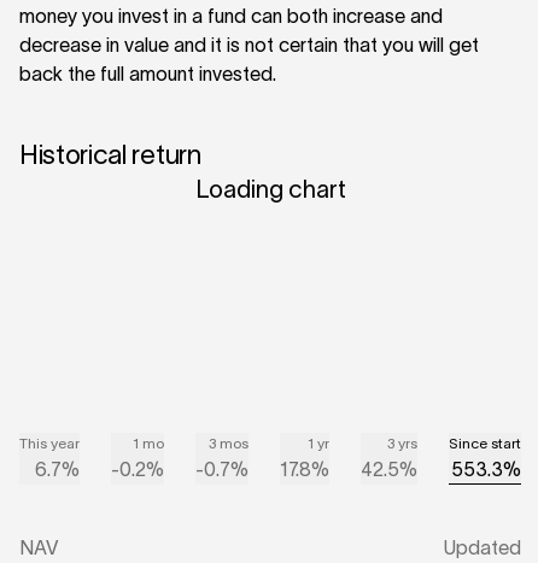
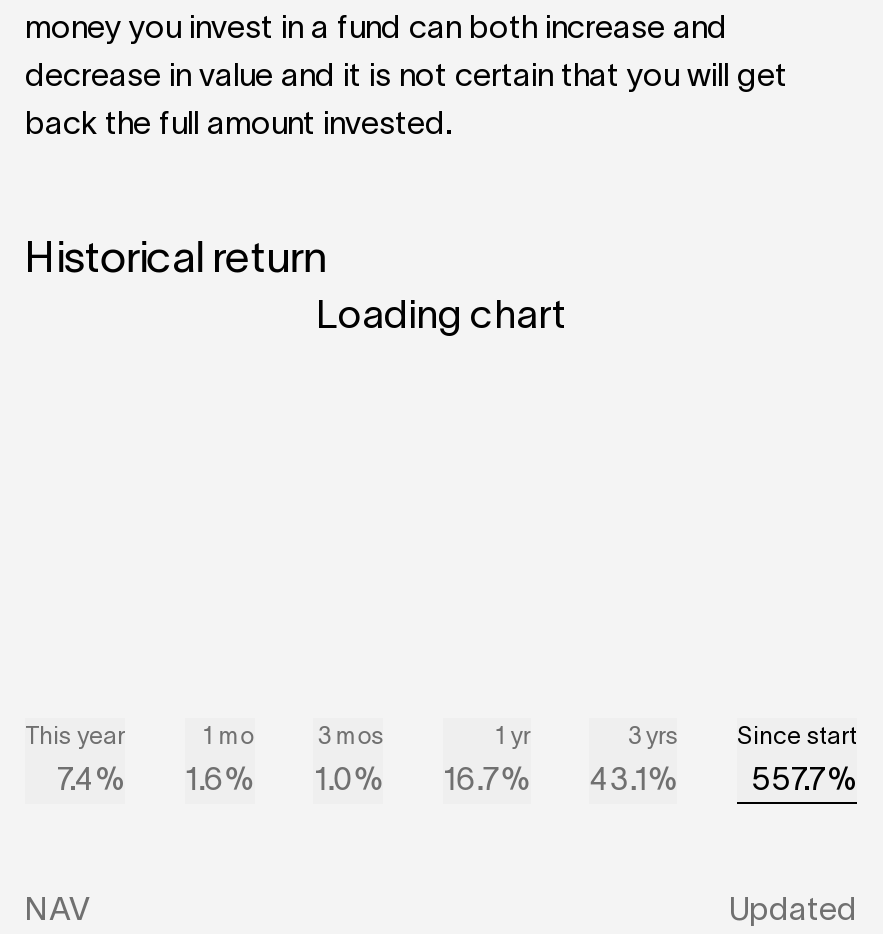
- 6.7%
+ 7.4%

- -0.2%
+ 1.6%

- -0.7%
+ 1.0%

- 17.8%
+ 16.7%

- 42.5%
+ 43.1%

- 553.3%
+ 557.7%
